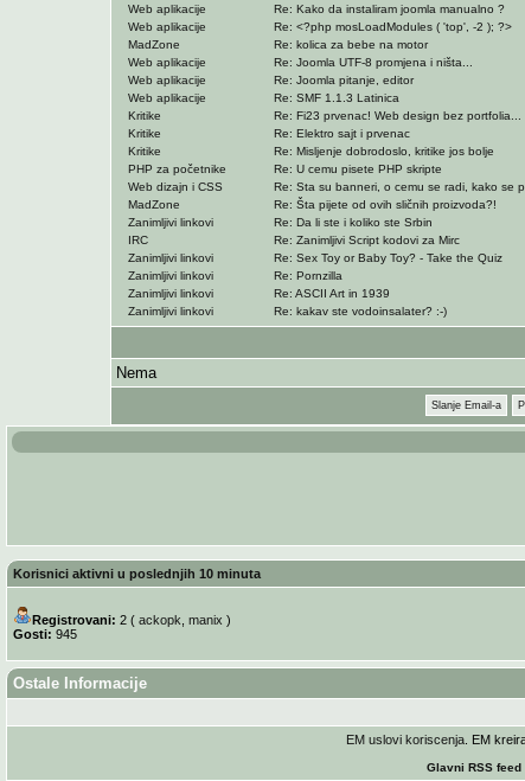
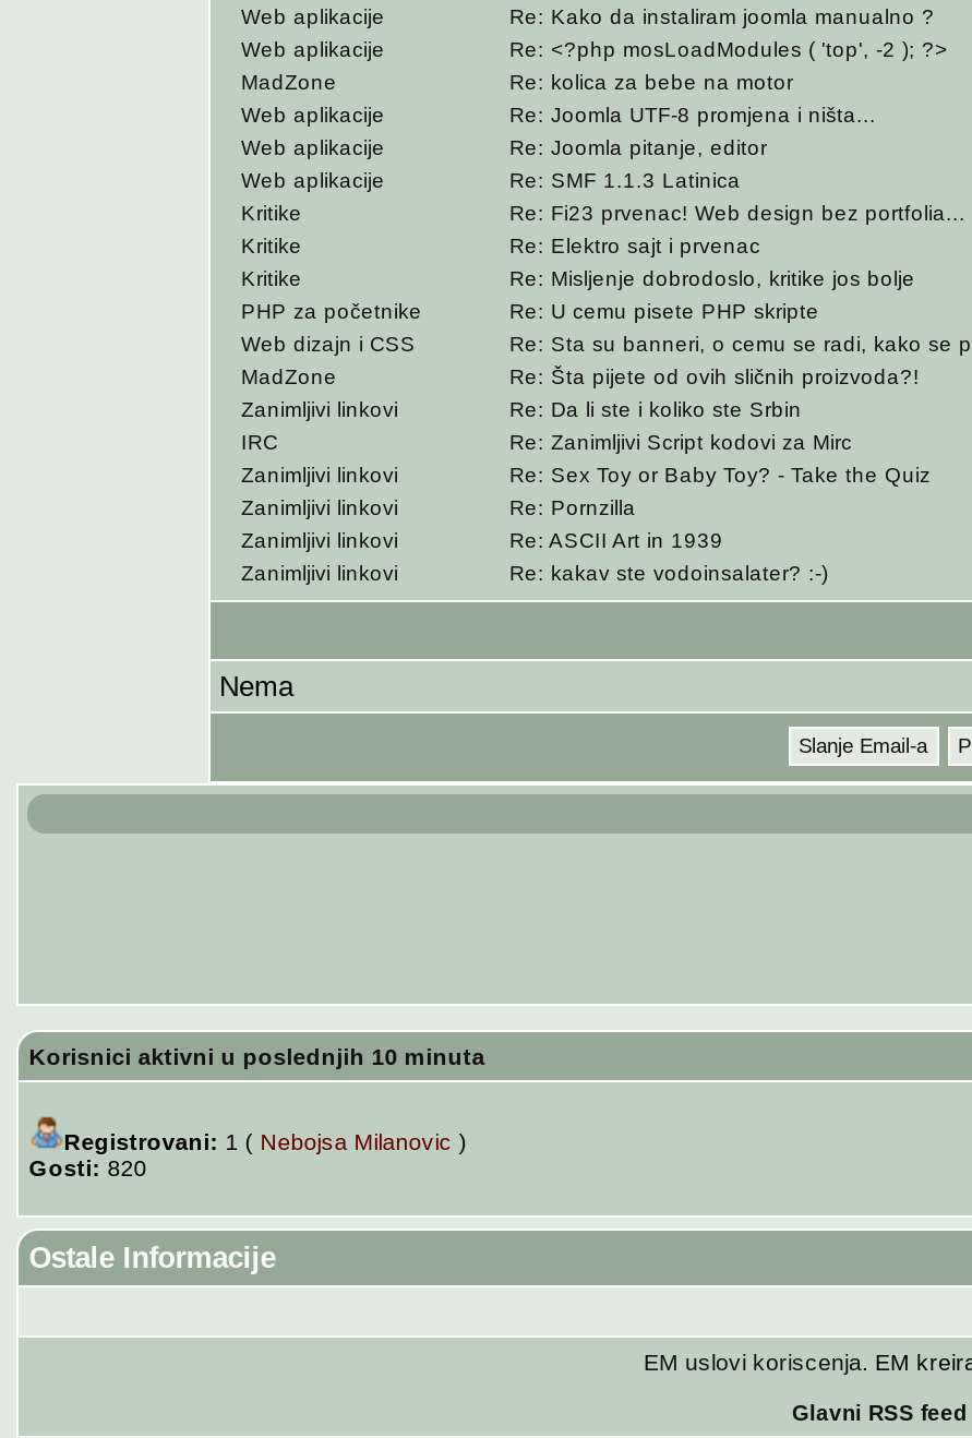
- Registrovani: 2 (ackopk, manix)
+ Registrovani: 1 (Nebojsa Milanovic)

- Gosti:945
+ Gosti:820
